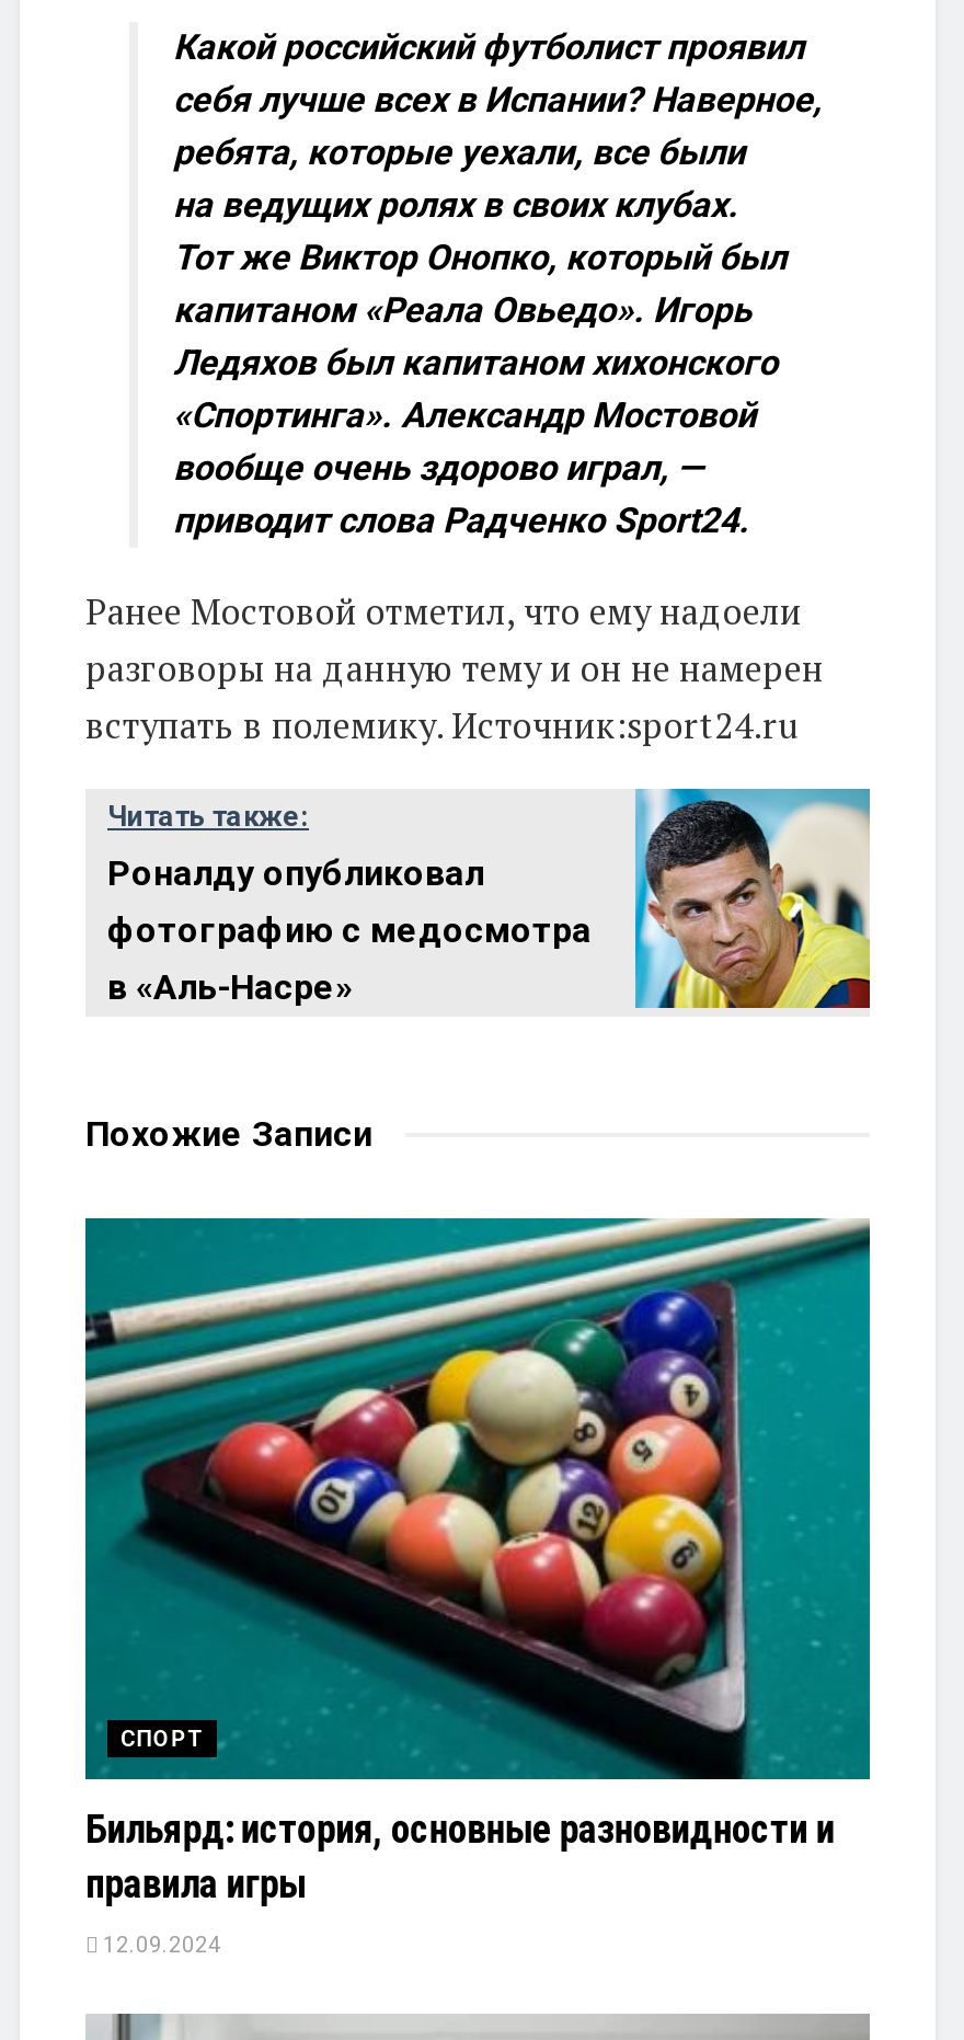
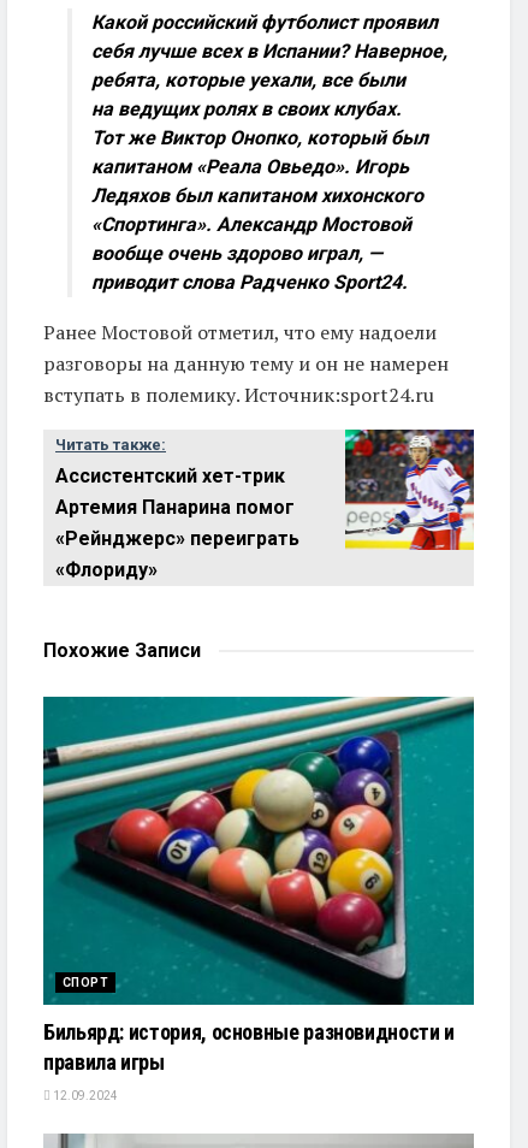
- [image]
- Роналду опубликовал
- фотографию с медосмотра
- в «Аль-Насре»
+ [image]
+ Ассистентский хет-трик
+ Артемия Панарина помог
+ «Рейнджерс» переиграть
+ «Флориду»
